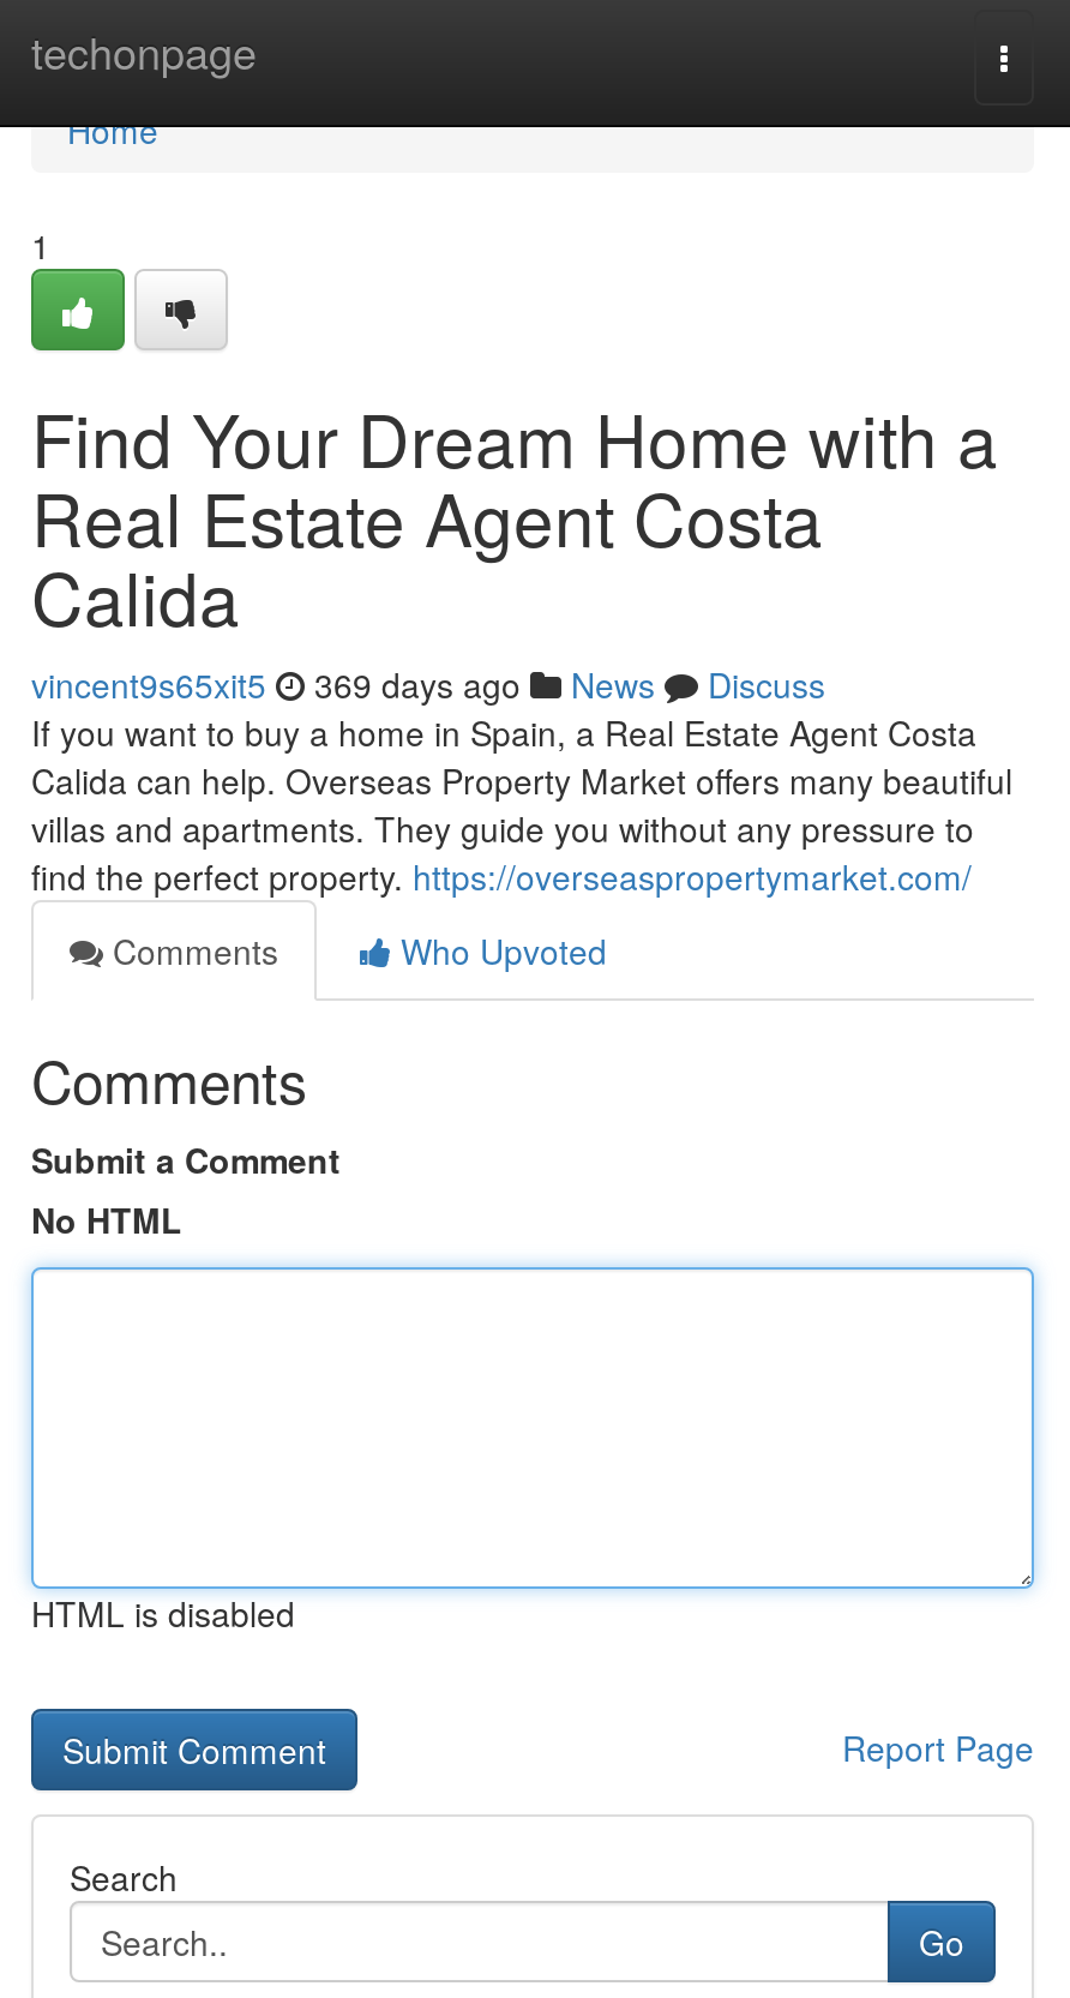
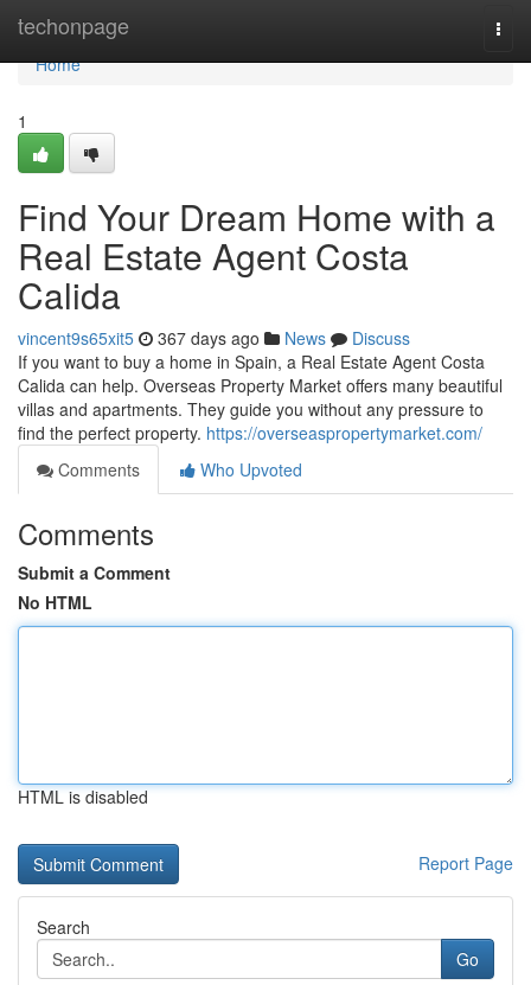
- vincent9s65xit5 369 days ago News Discuss
+ vincent9s65xit5 367 days ago News Discuss
